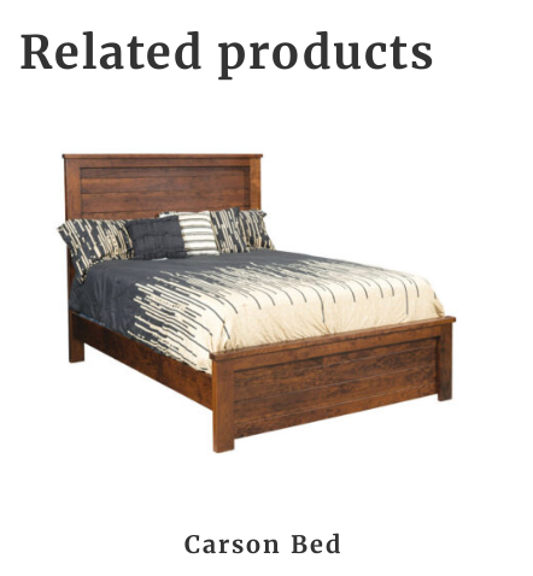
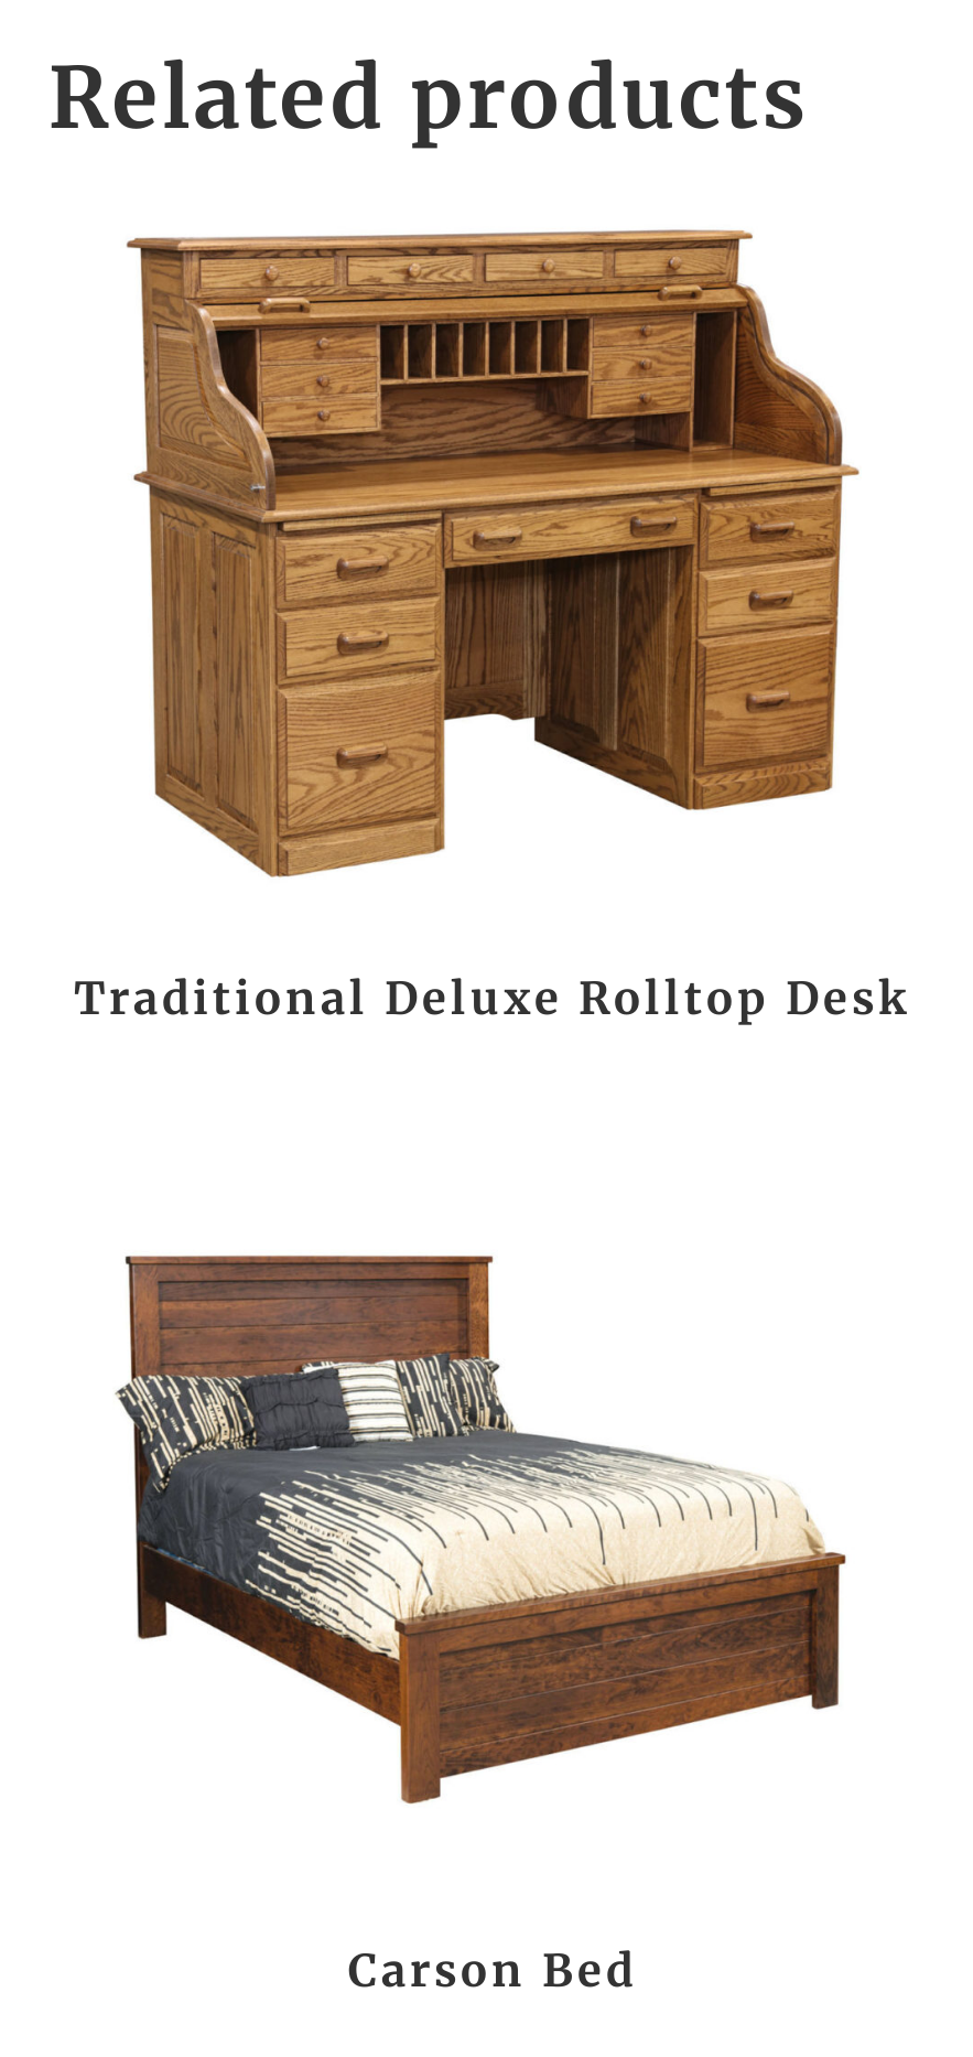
+ Traditional Deluxe Rolltop Desk

+ [image]
